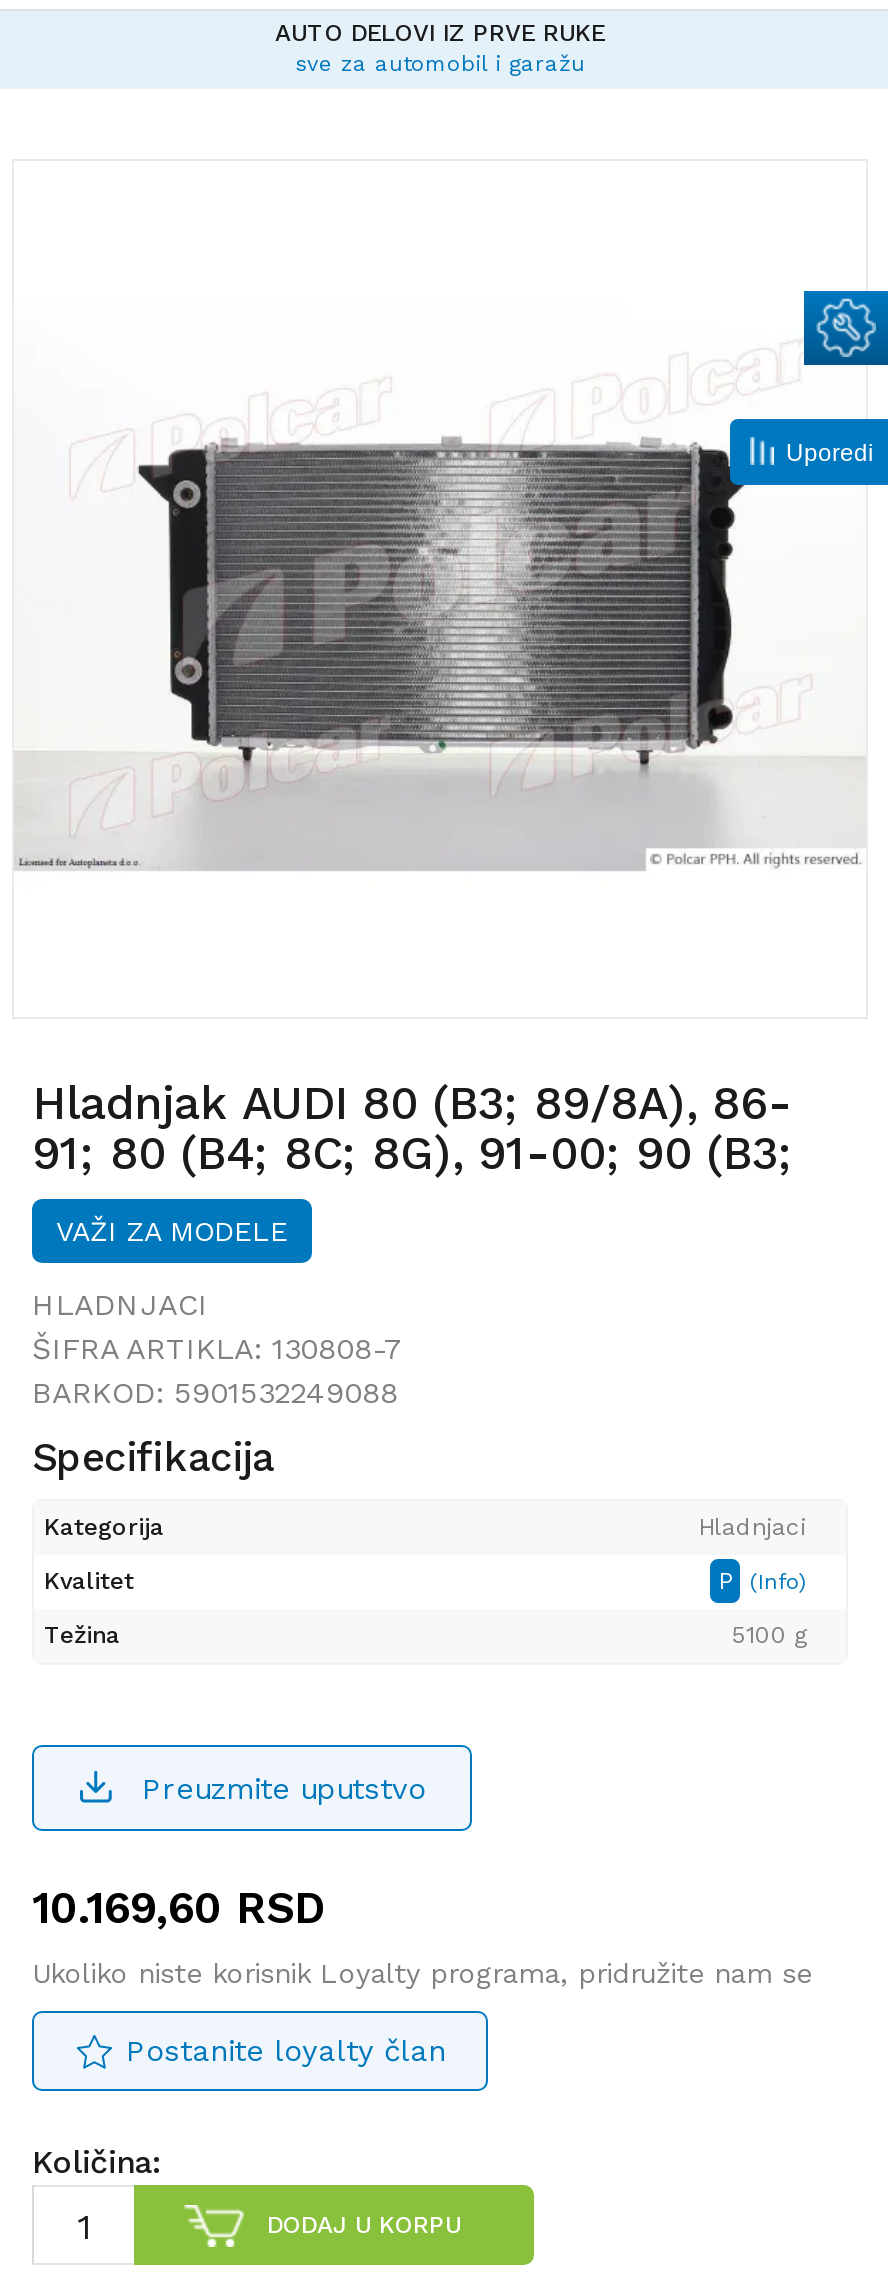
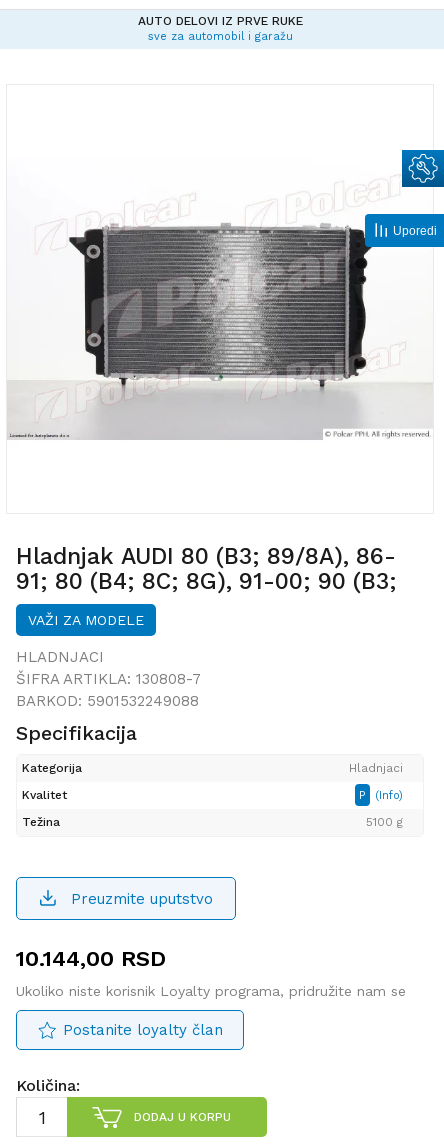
- 10.169,60 RSD
+ 10.144,00 RSD
